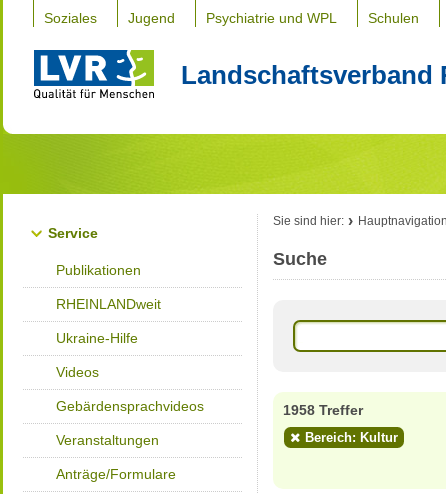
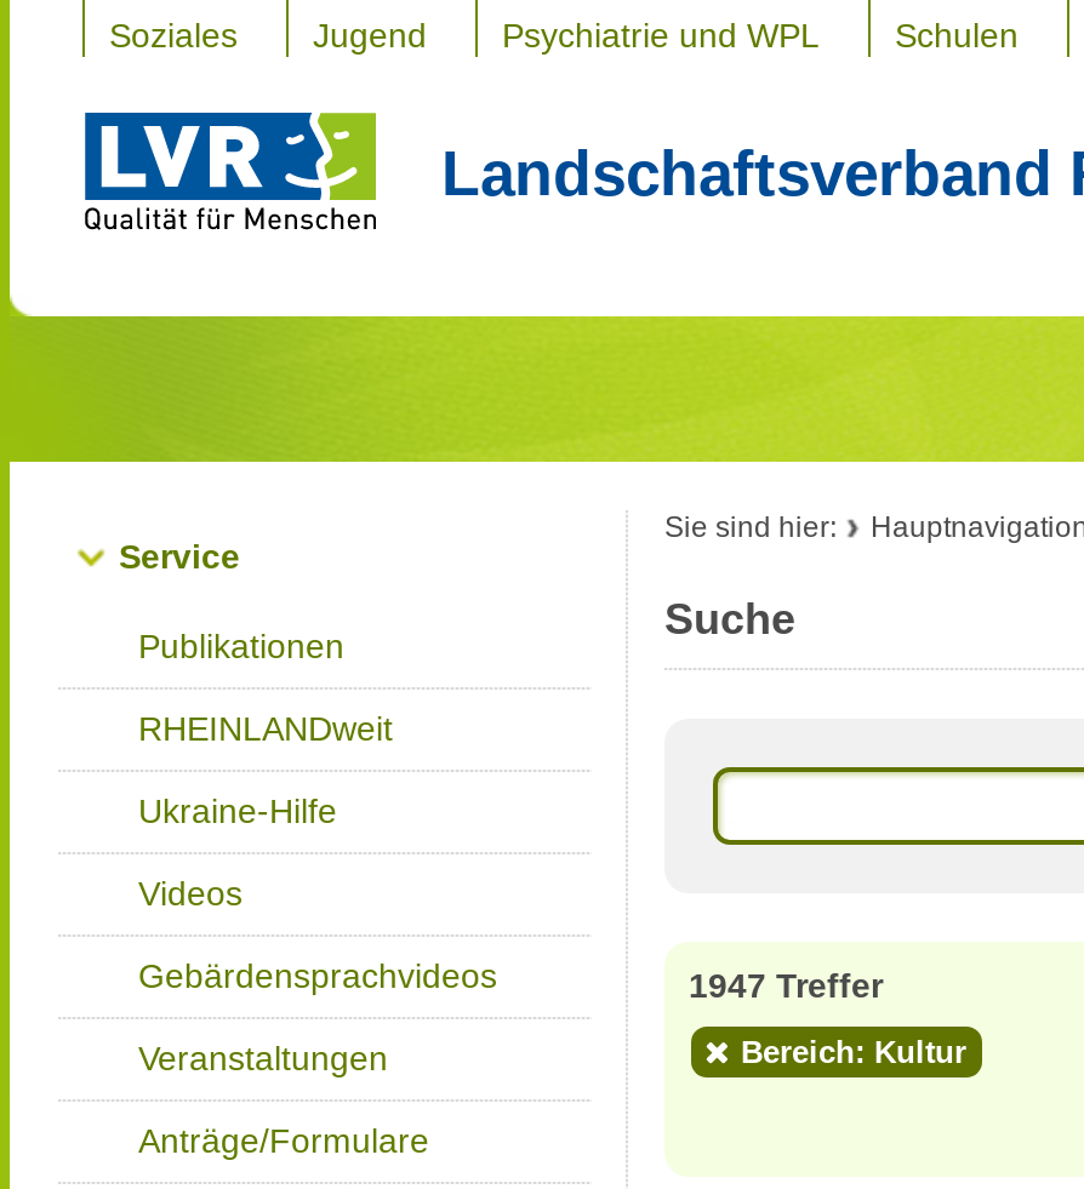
- 1958 Treffer
+ 1947 Treffer
